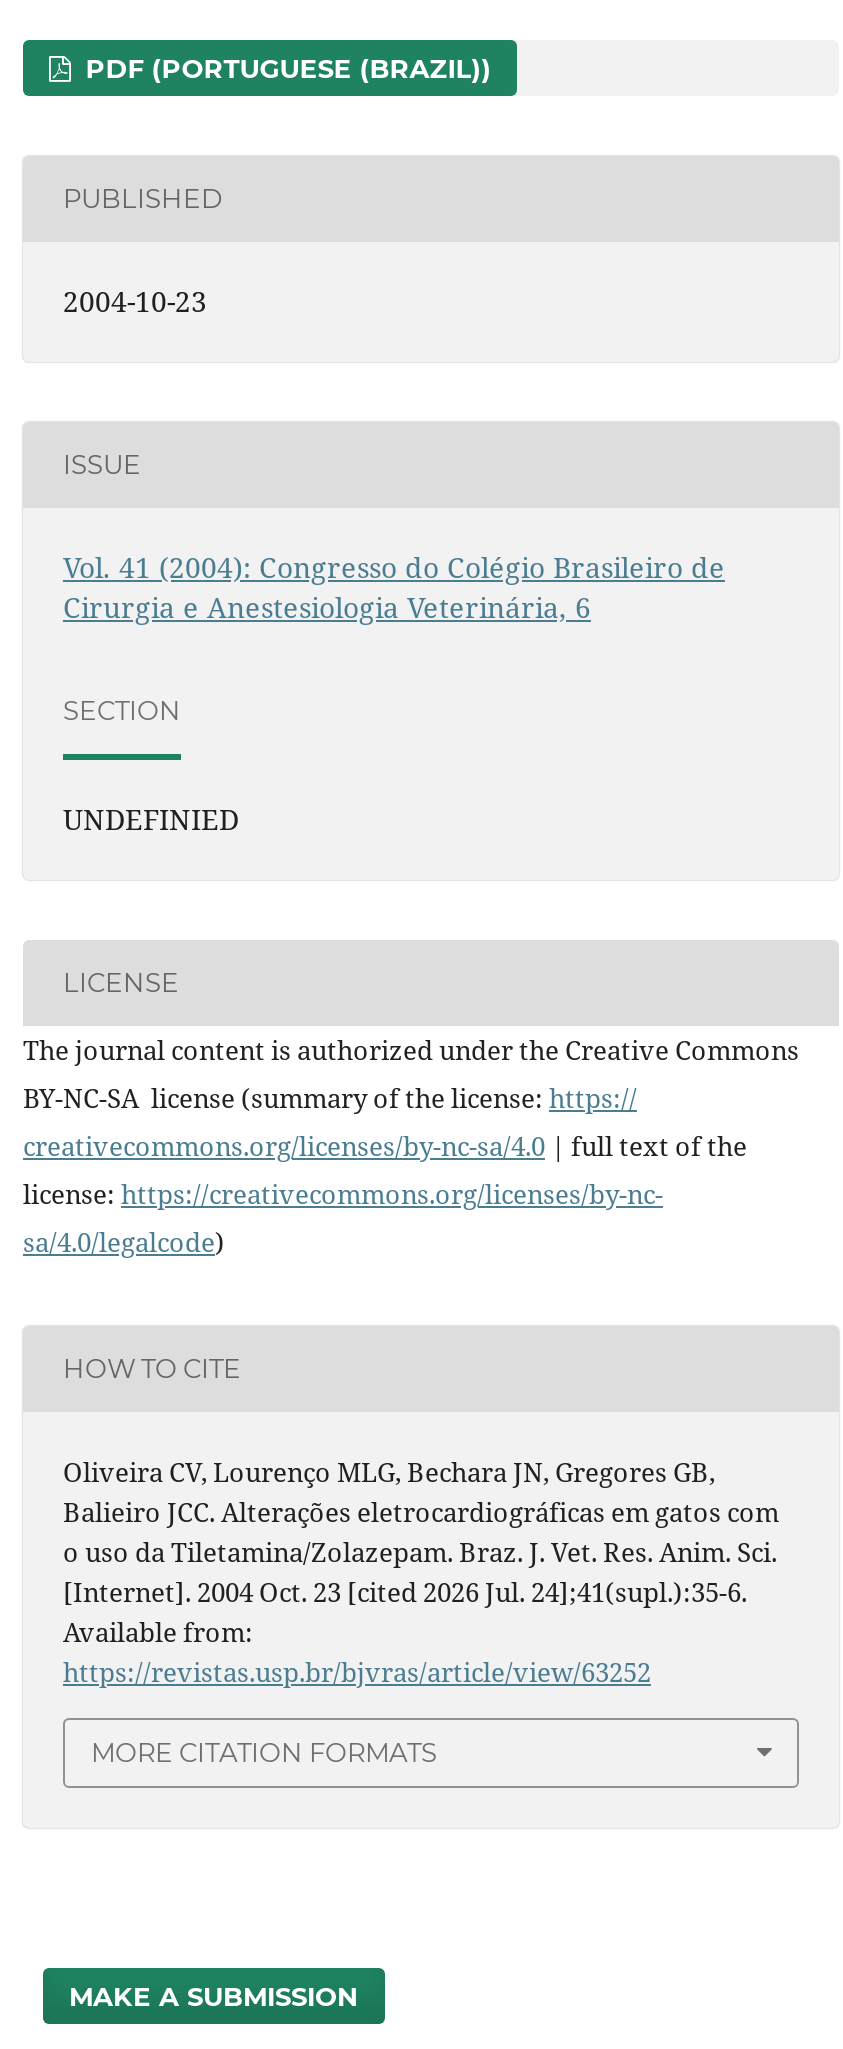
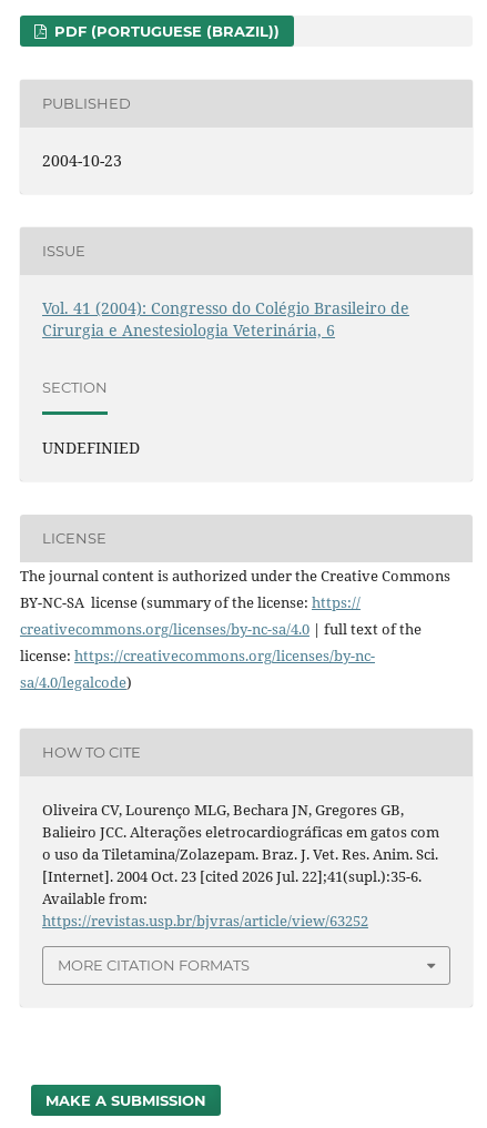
- [Internet]. 2004 Oct. 23 [cited 2026 Jul. 24];41(supl.):35-6.
+ [Internet]. 2004 Oct. 23 [cited 2026 Jul. 22];41(supl.):35-6.
